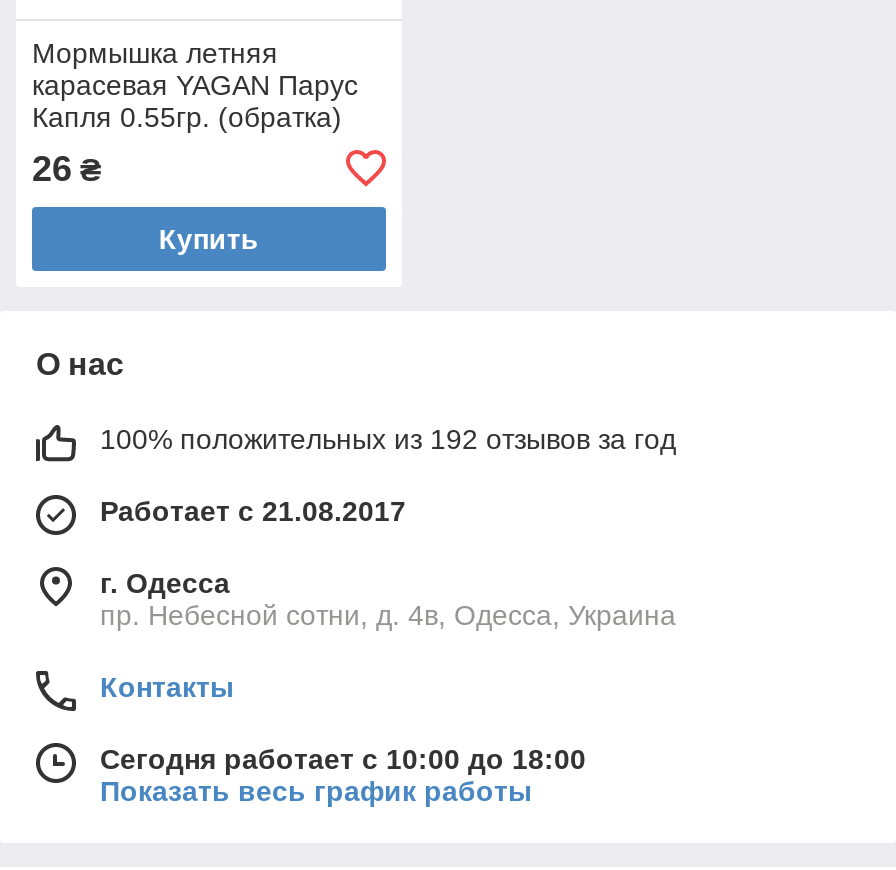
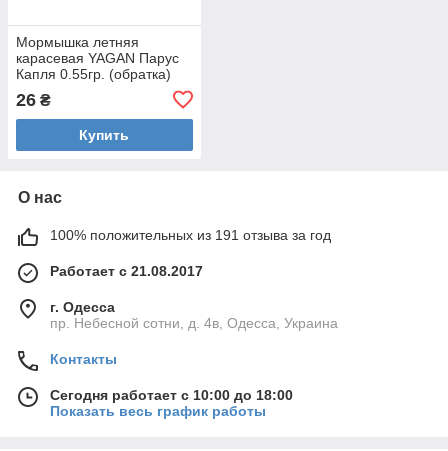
- 100% положительных из 192 отзывов за год
+ 100% положительных из 191 отзыва за год
